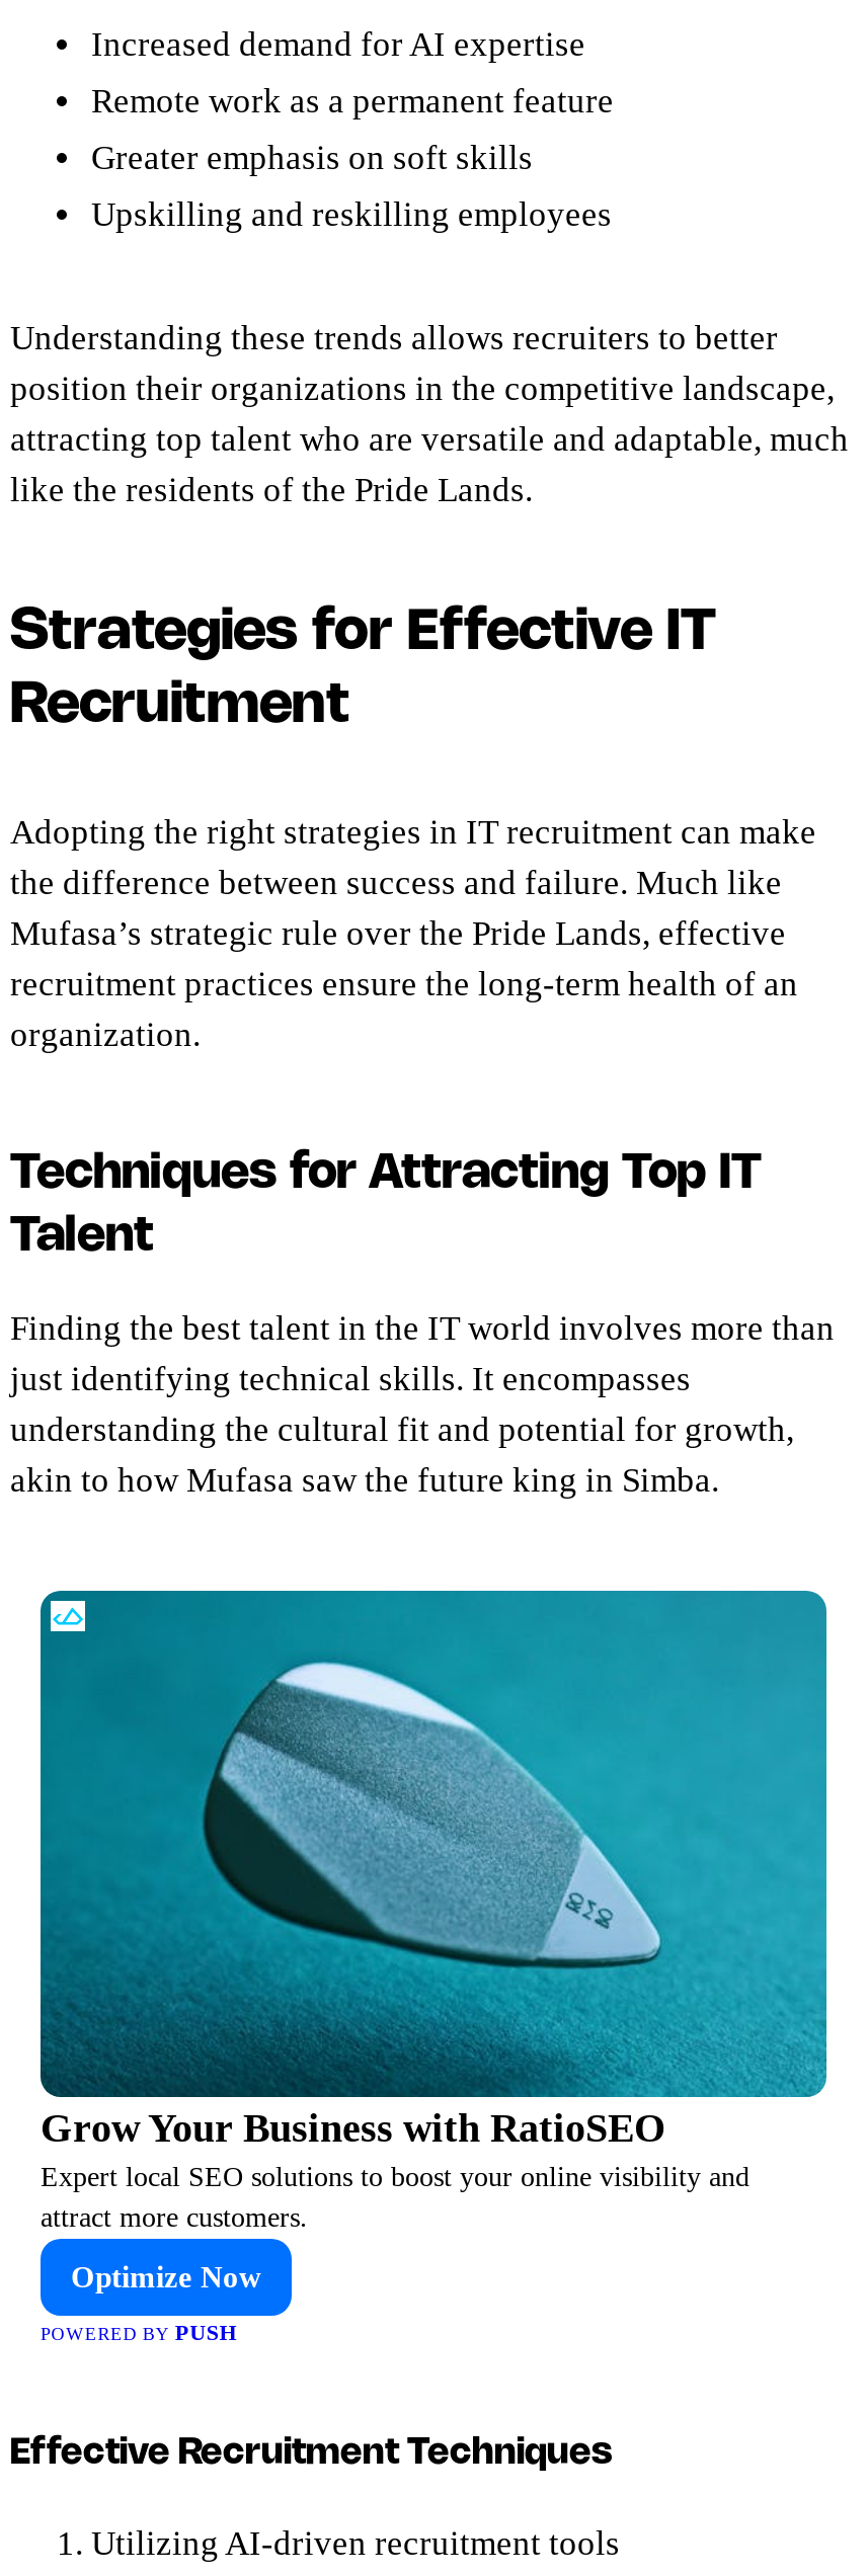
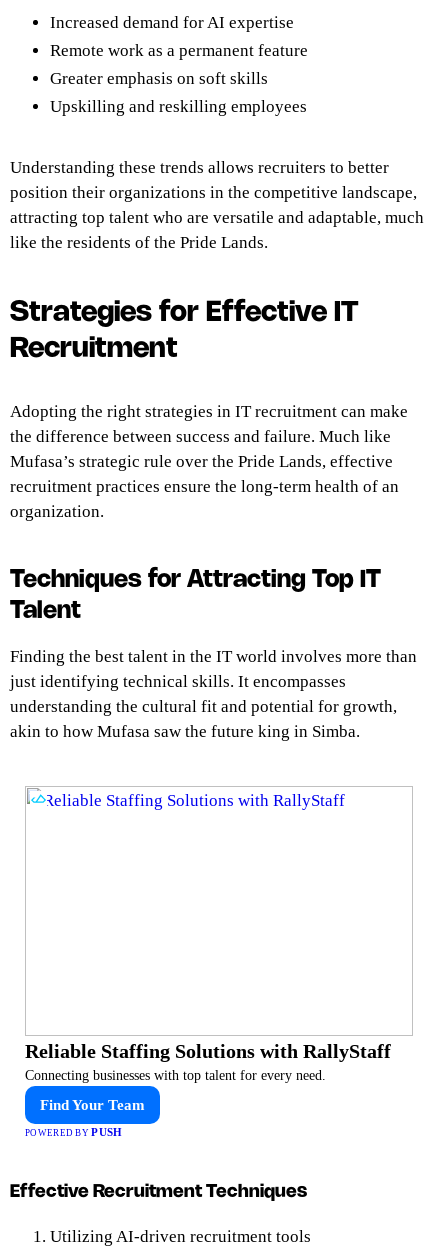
- [image]

- Grow Your Business with RatioSEO
- Expert local SEO solutions to boost your online visibility and
- attract more customers.
+ Reliable Staffing Solutions with RallyStaff
+ Connecting businesses with top talent for every need.

- Optimize Now
+ Find Your Team
